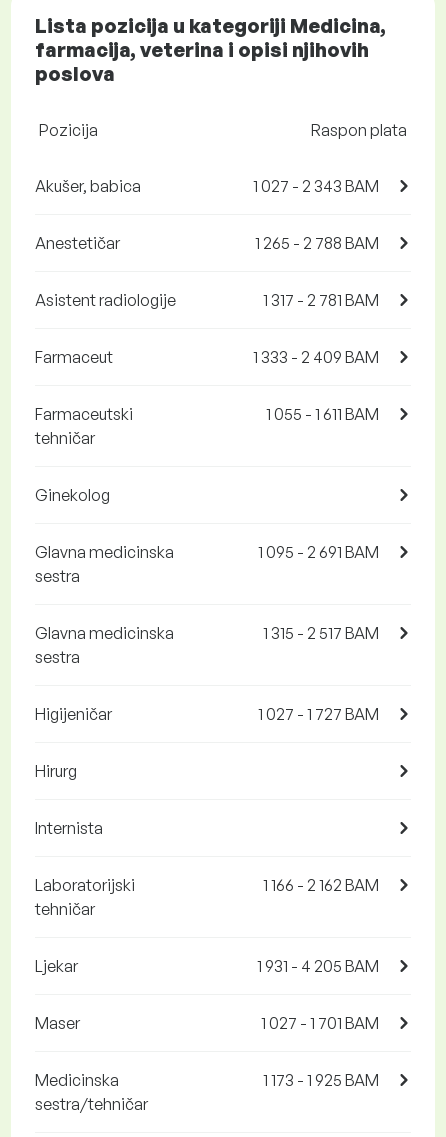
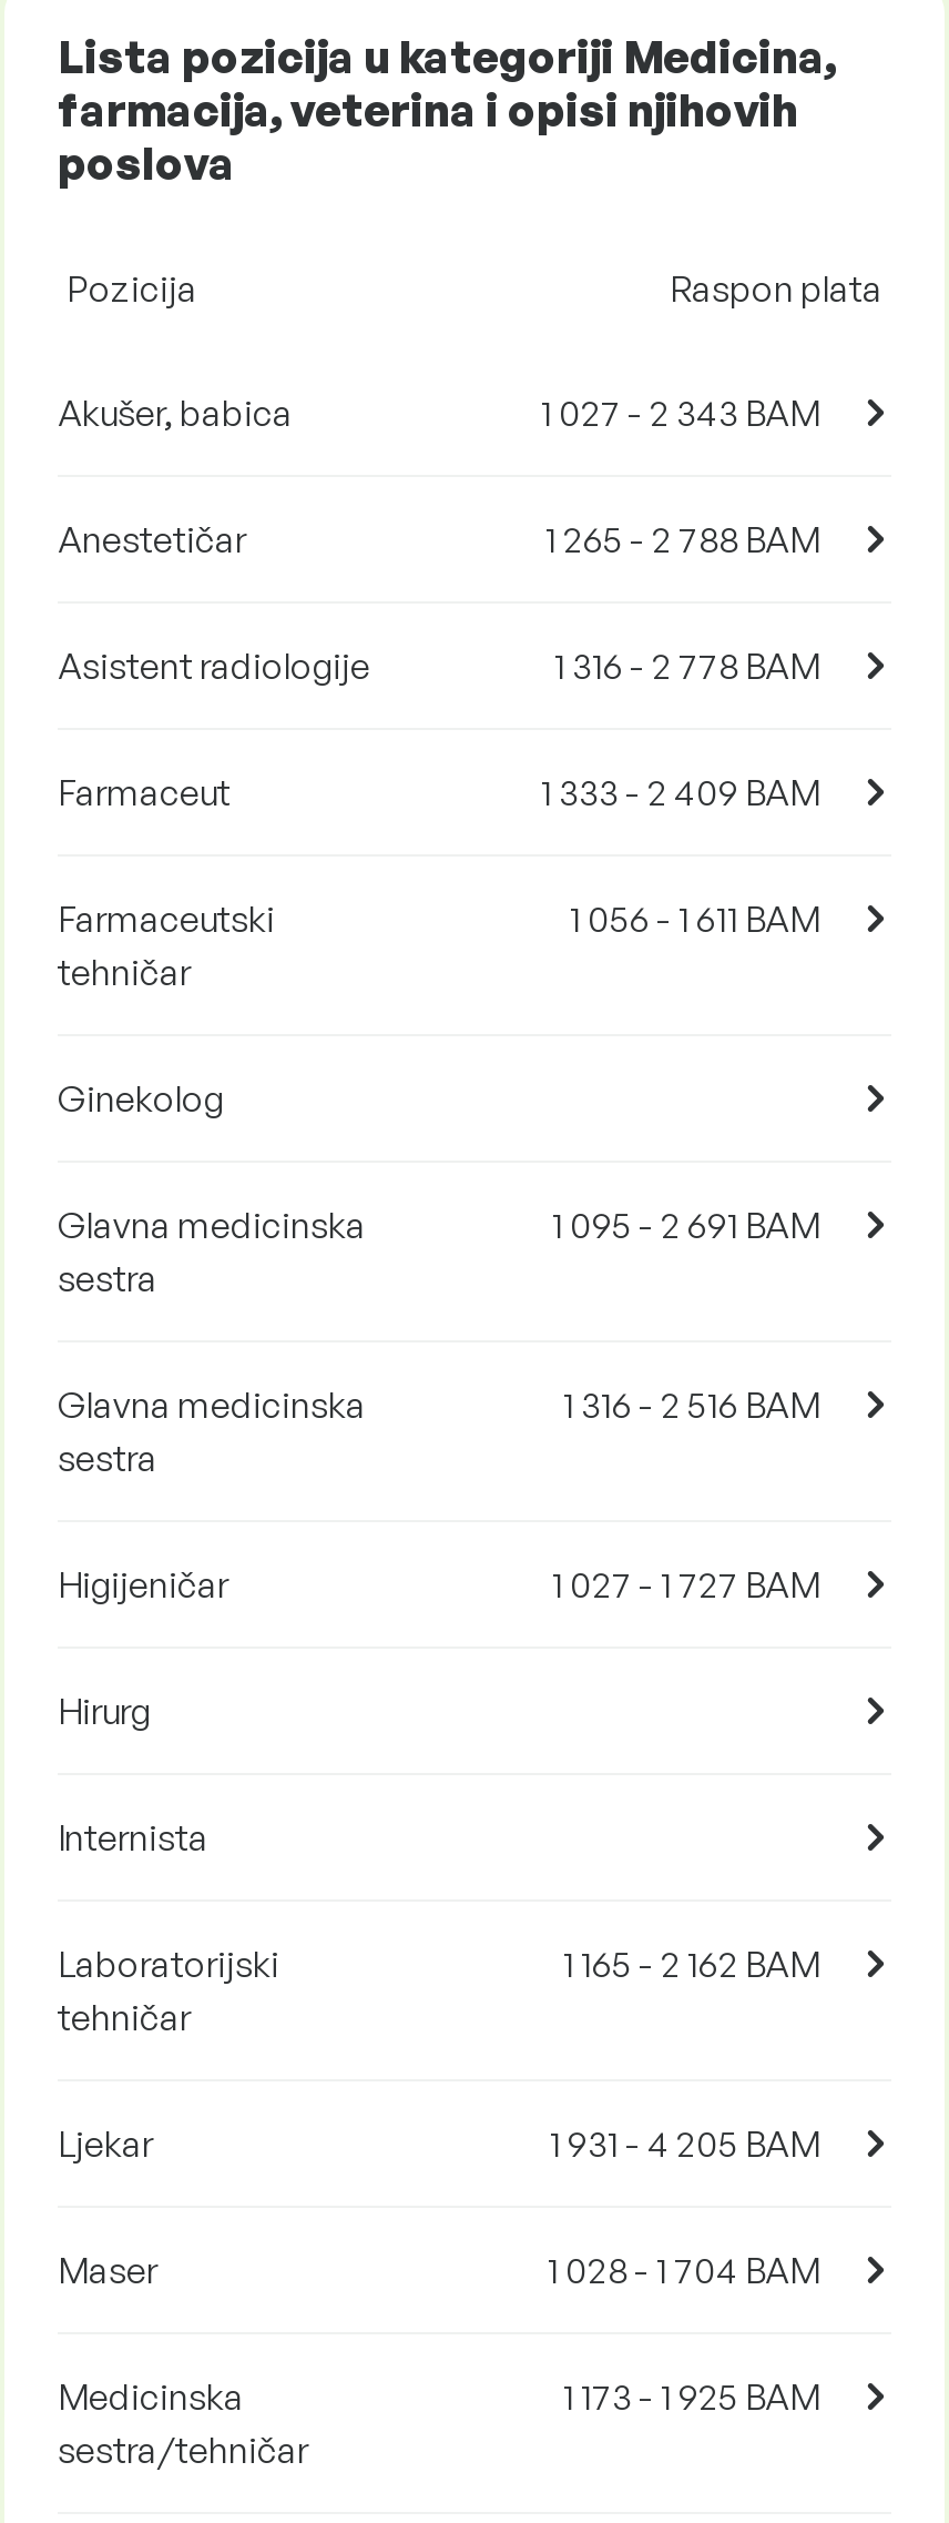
- 1 317 - 2 781 BAM
+ 1 316 - 2 778 BAM

- 1 055 - 1 611 BAM
+ 1 056 - 1 611 BAM

- 1 315 - 2 517 BAM
+ 1 316 - 2 516 BAM

- 1 166 - 2 162 BAM
+ 1 165 - 2 162 BAM

- 1 027 - 1 701 BAM
+ 1 028 - 1 704 BAM
